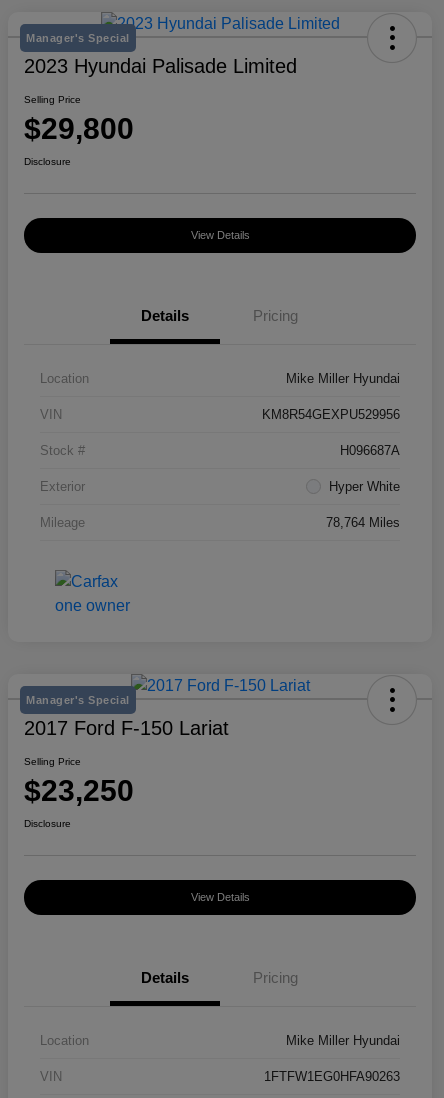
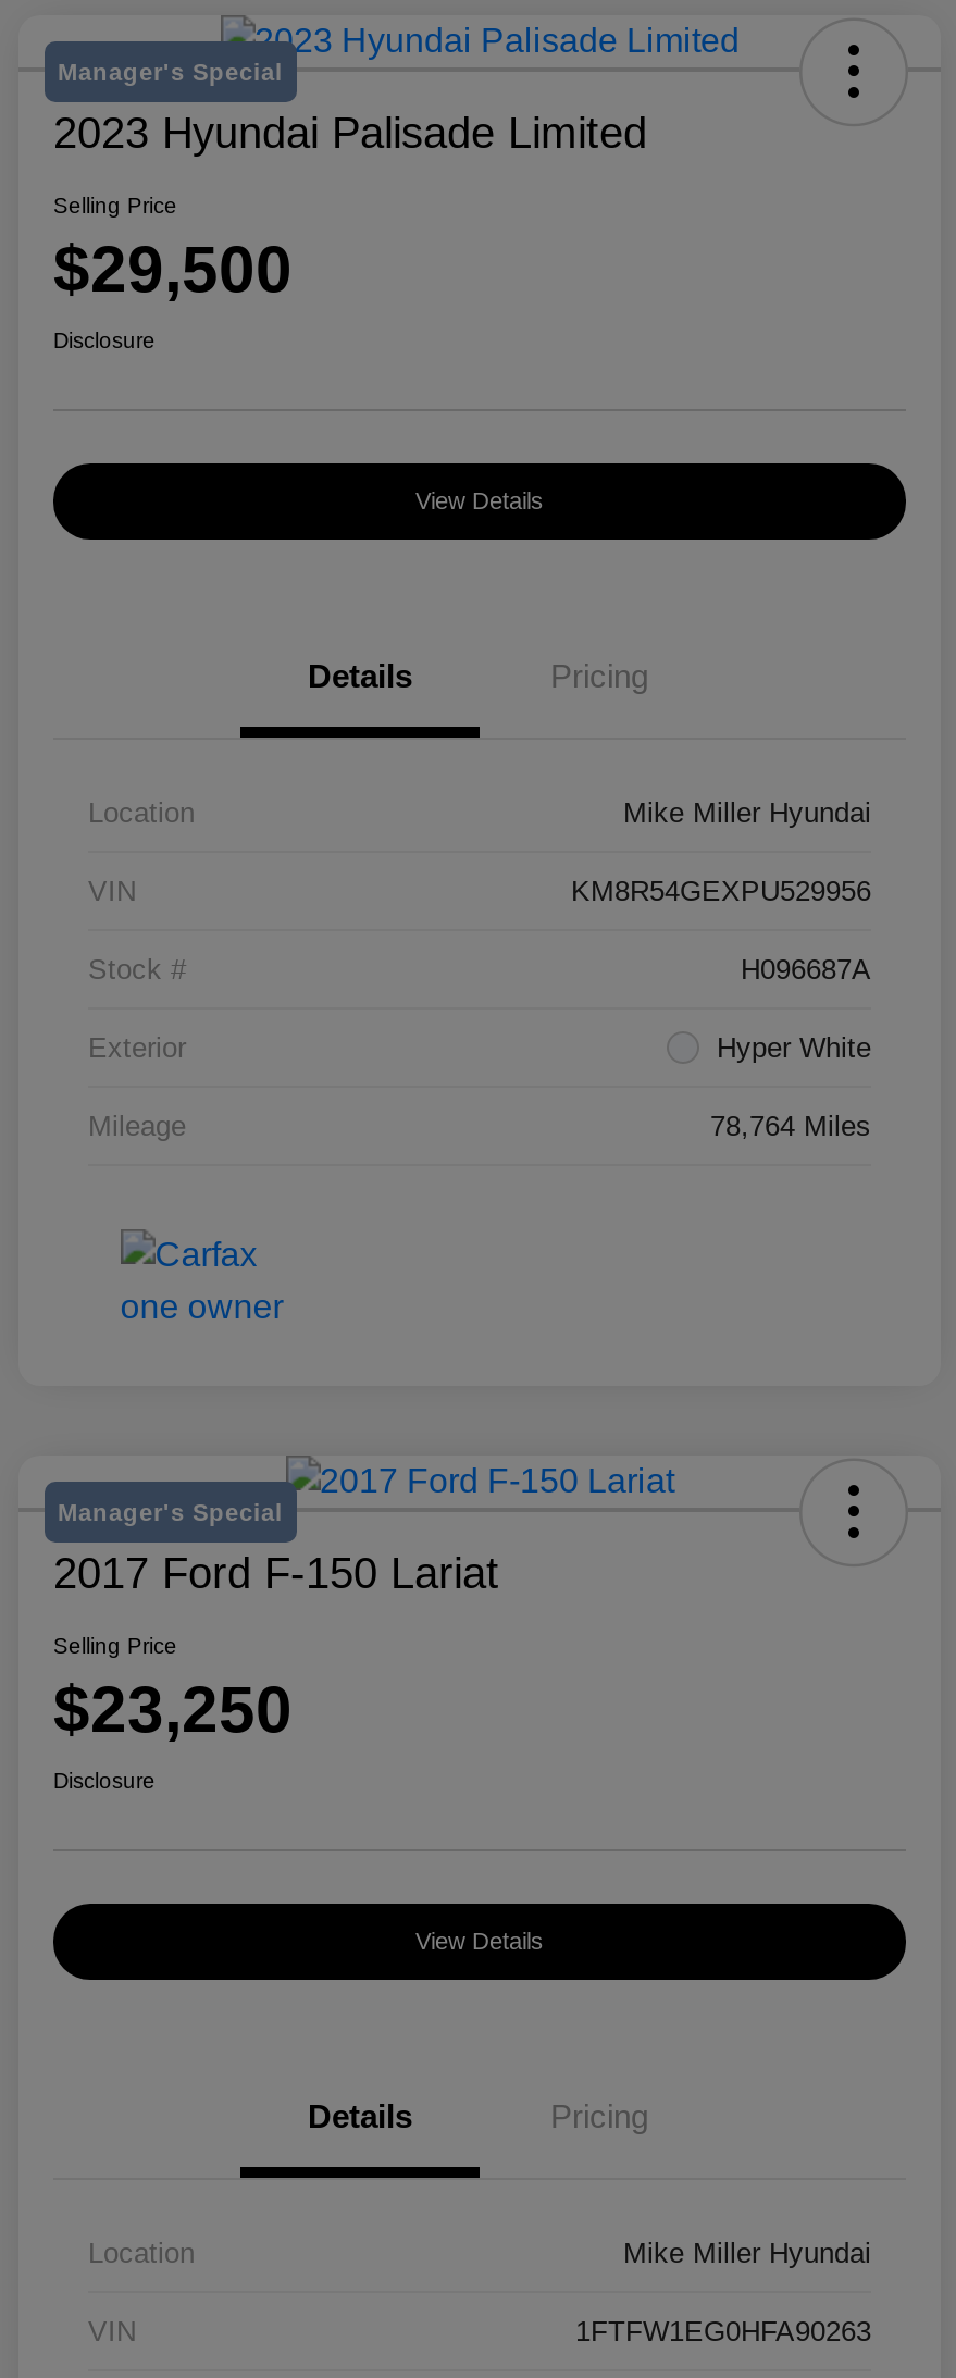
- $29,800
+ $29,500
